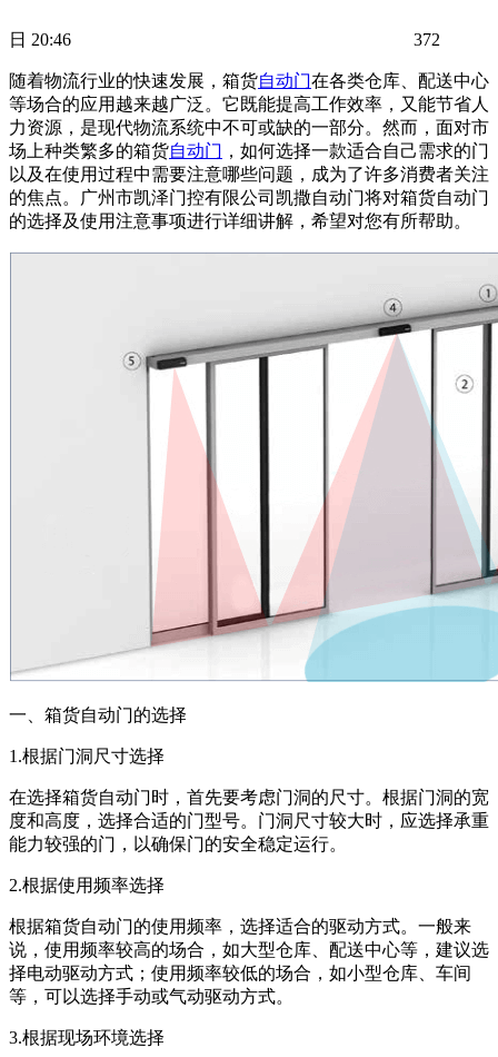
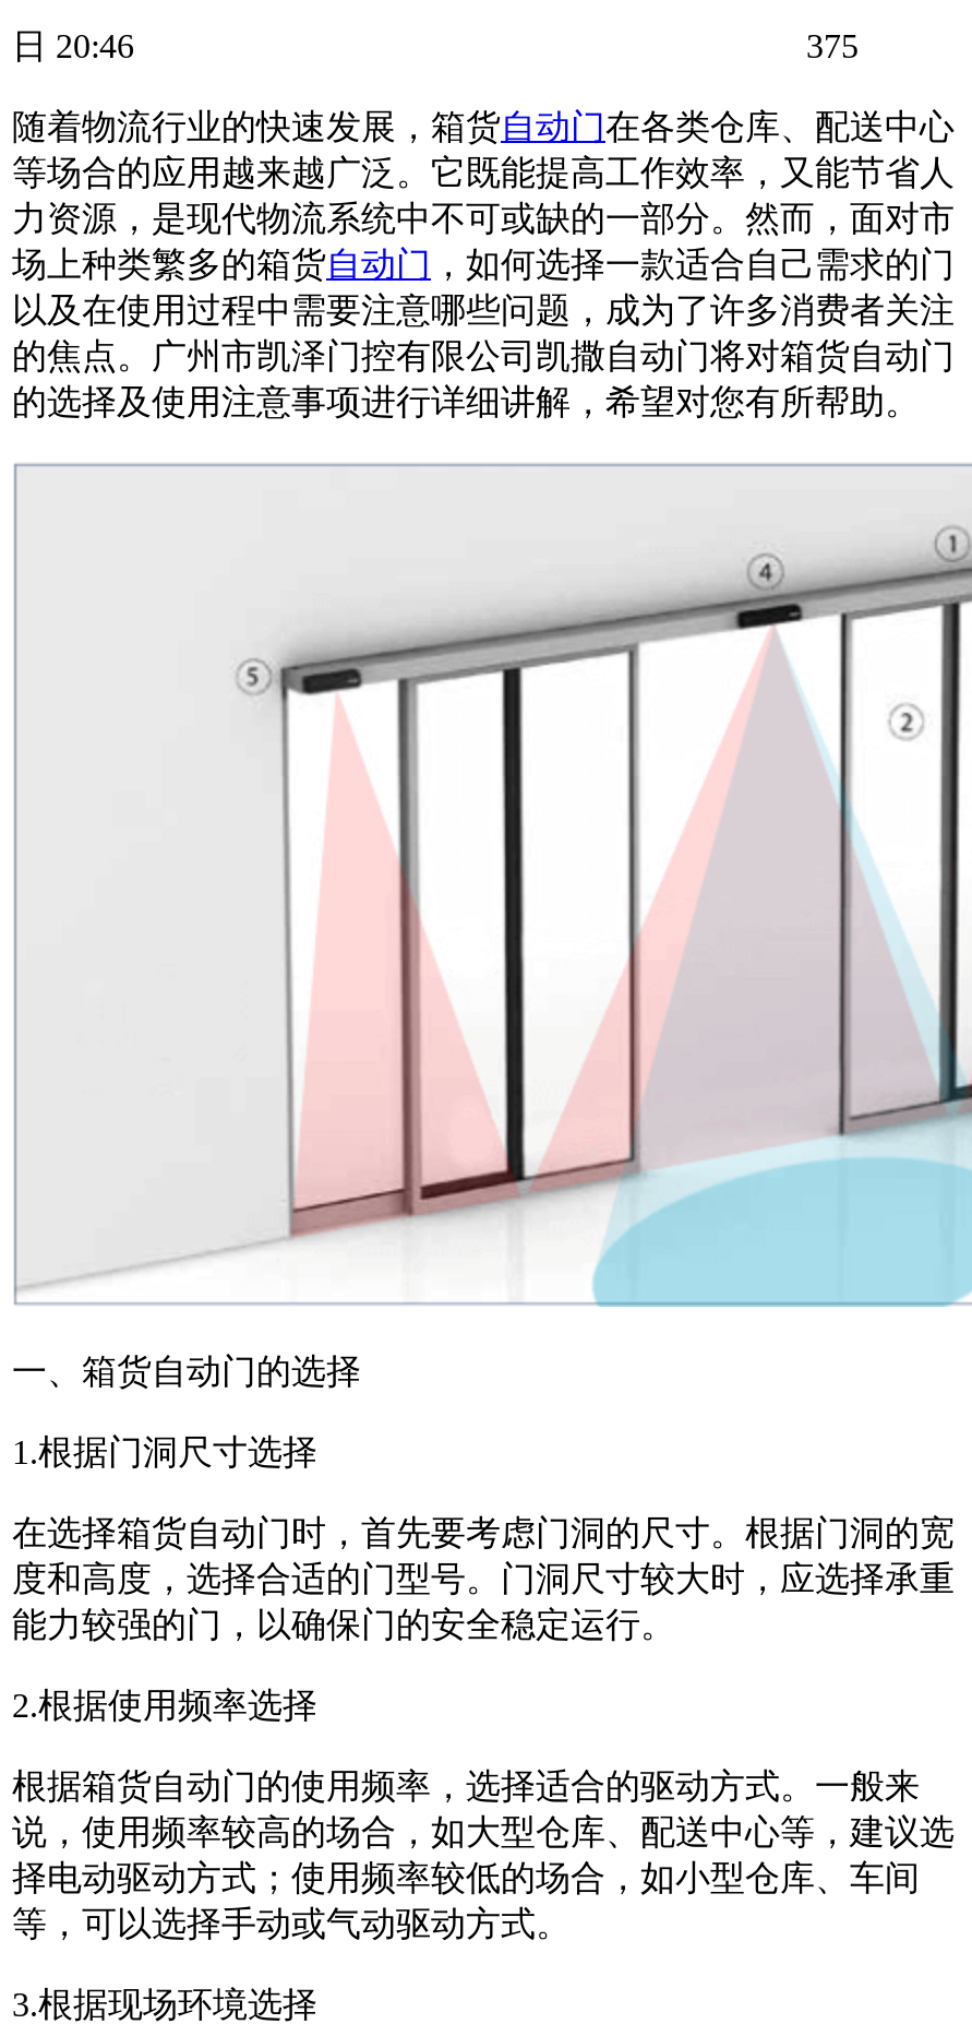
- 372
+ 375
